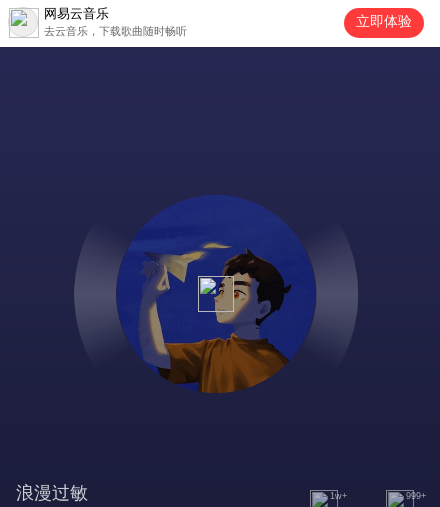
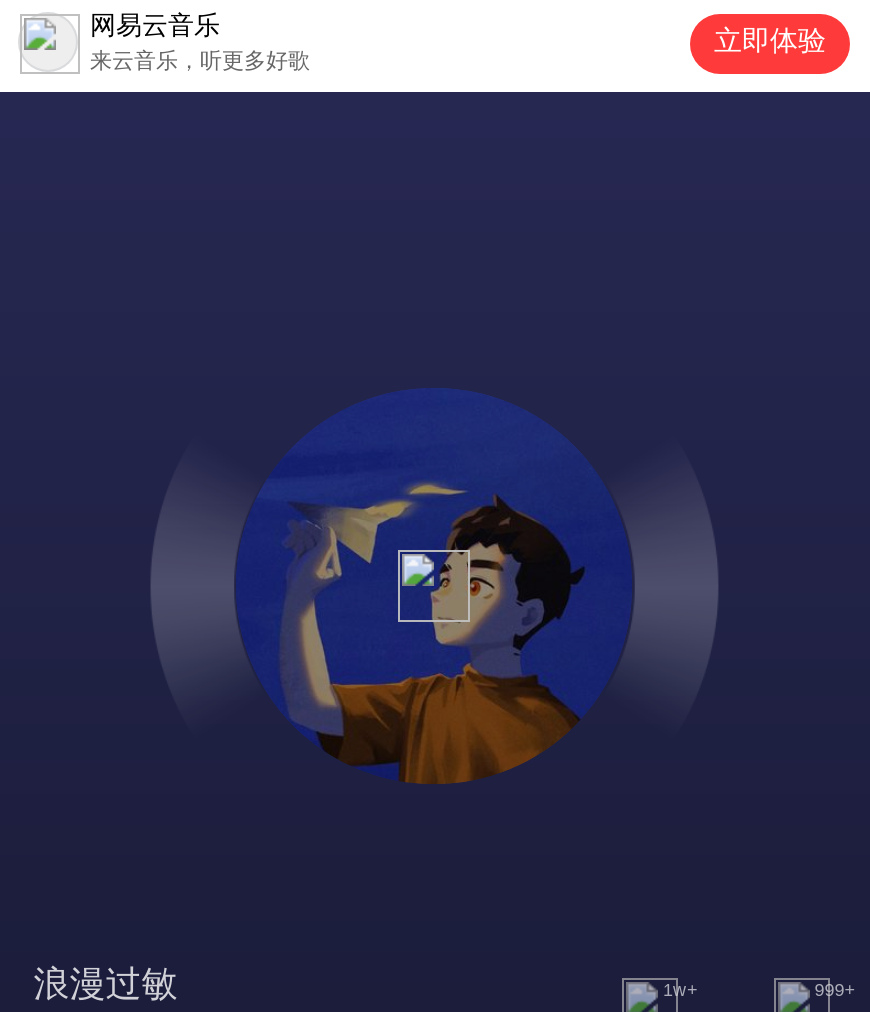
- 去云音乐，下载歌曲随时畅听
+ 来云音乐，听更多好歌
